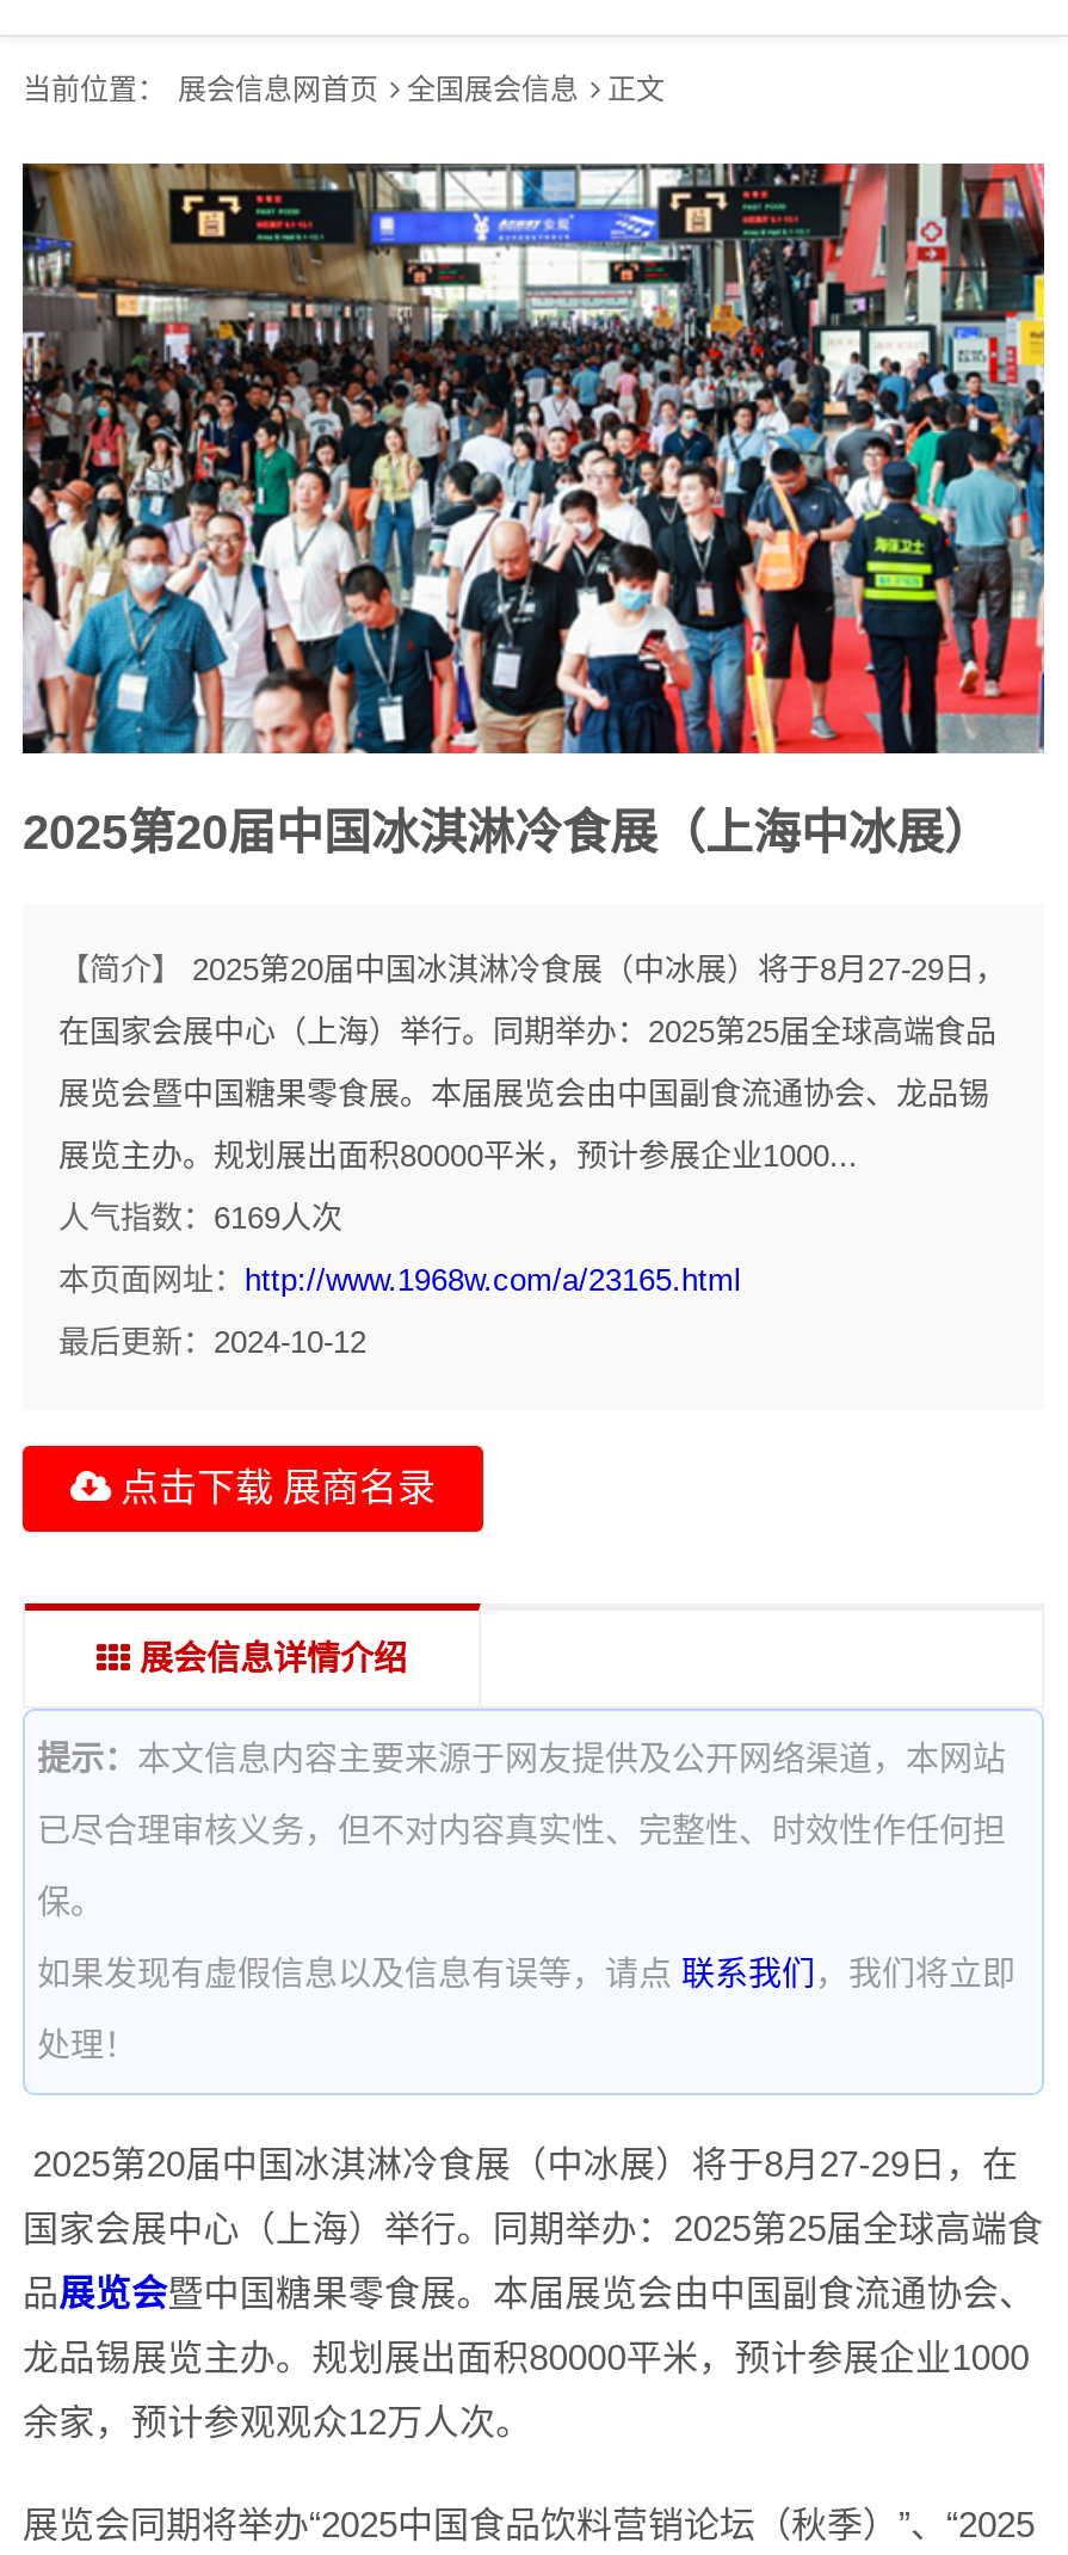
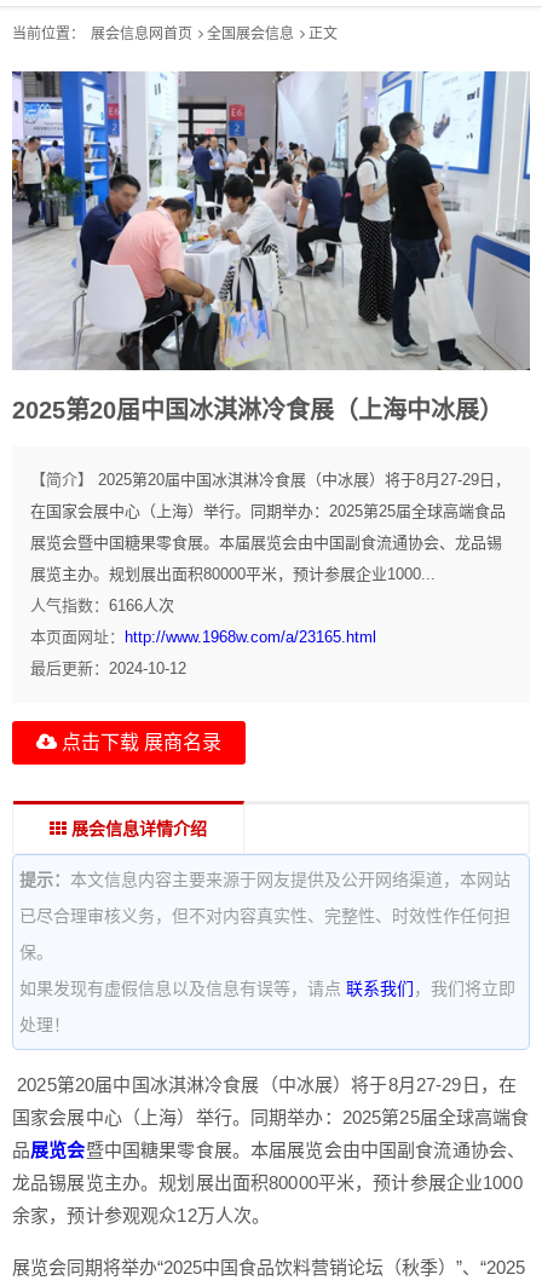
- [image]
+ [image]

- 人气指数：6169人次
+ 人气指数：6166人次
